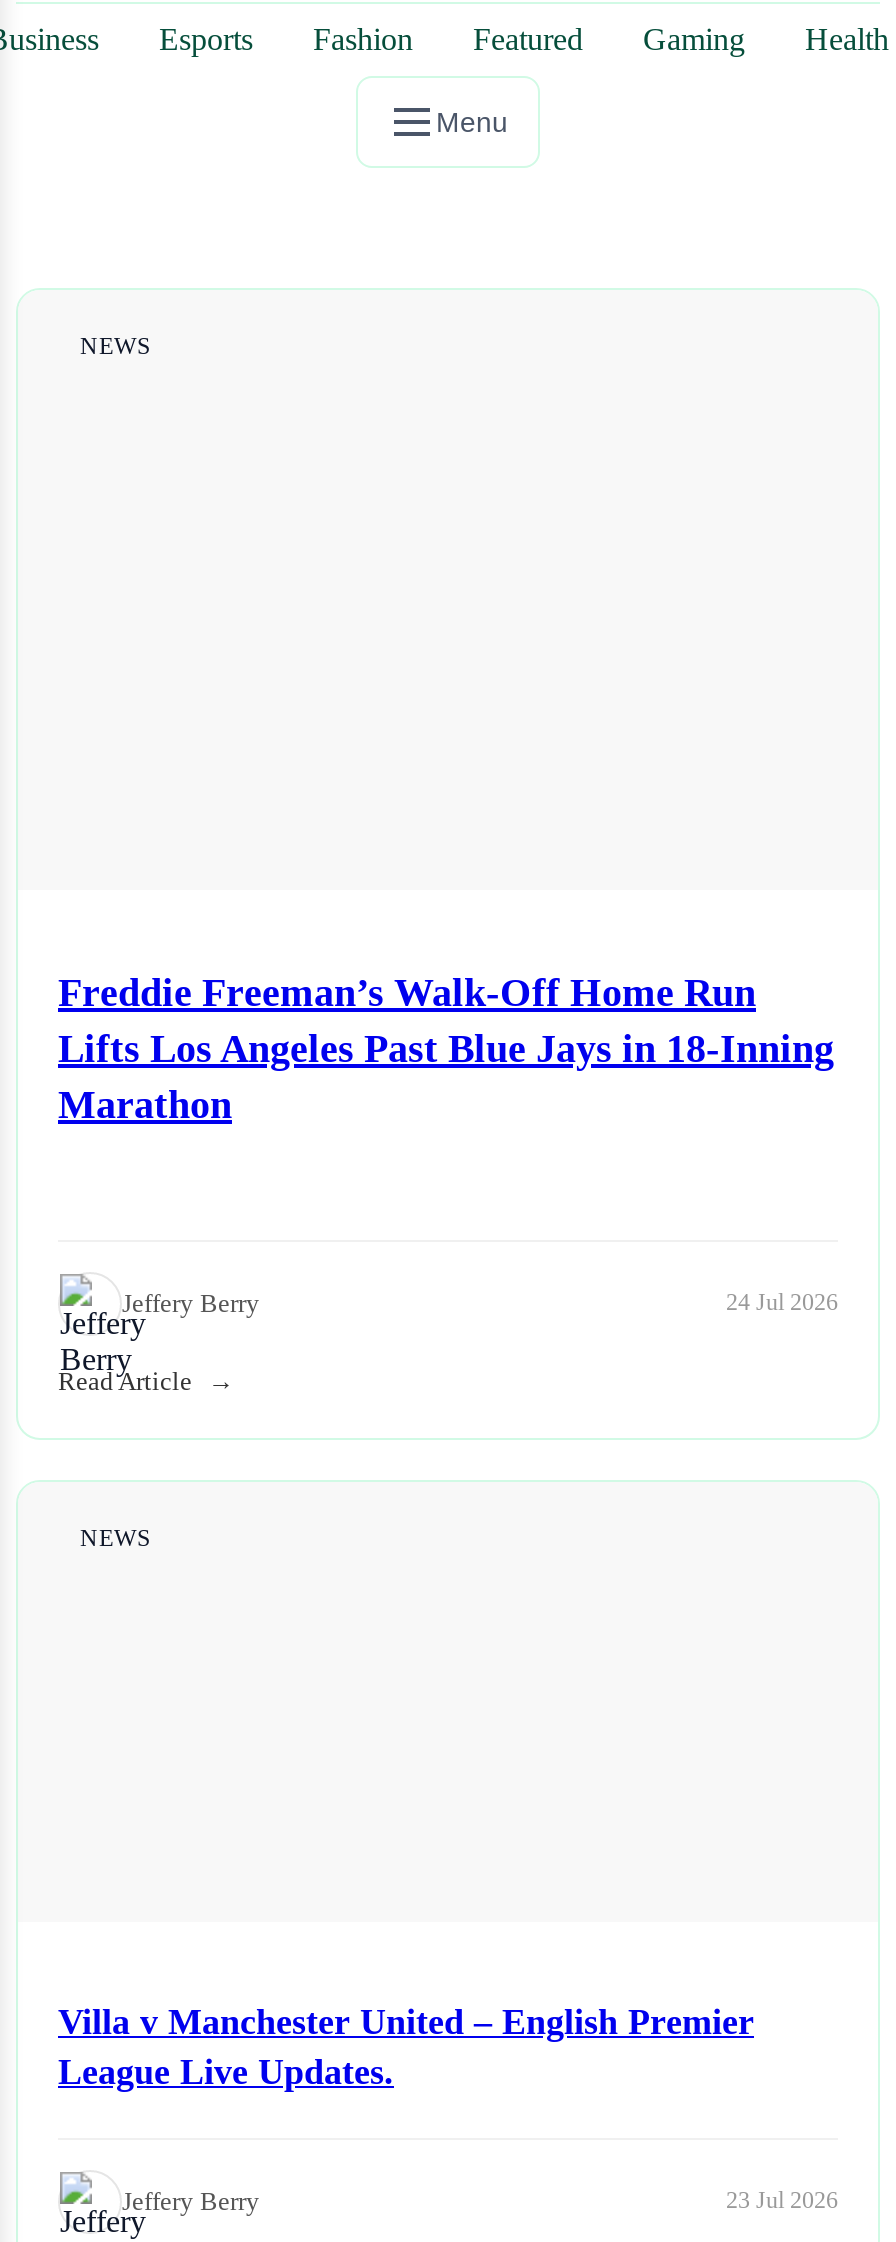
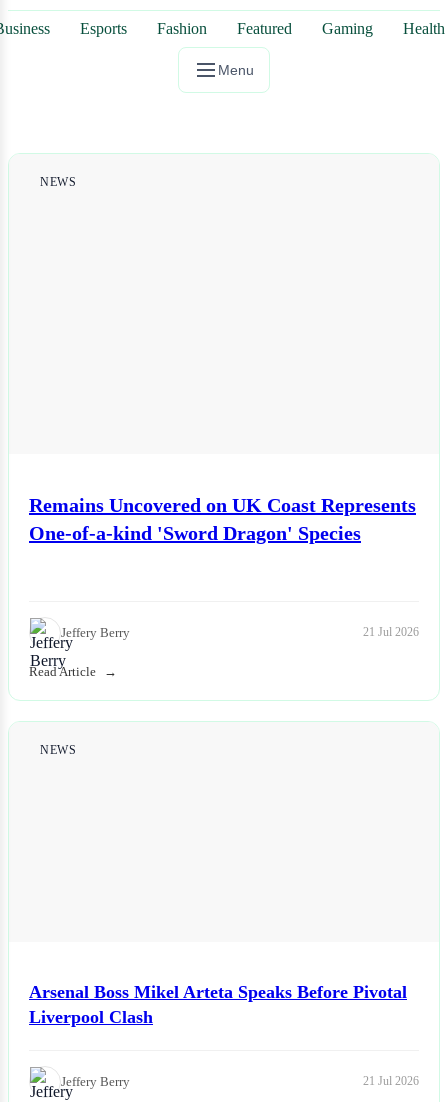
- Freddie Freeman’s Walk-Off Home Run
- Lifts Los Angeles Past Blue Jays in 18-Inning
- Marathon
+ Remains Uncovered on UK Coast Represents
+ One-of-a-kind 'Sword Dragon' Species

- 24 Jul 2026
+ 21 Jul 2026

- Villa v Manchester United – English Premier
- League Live Updates.
+ Arsenal Boss Mikel Arteta Speaks Before Pivotal
+ Liverpool Clash

- 23 Jul 2026
+ 21 Jul 2026
